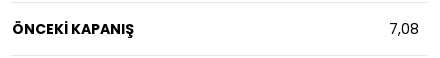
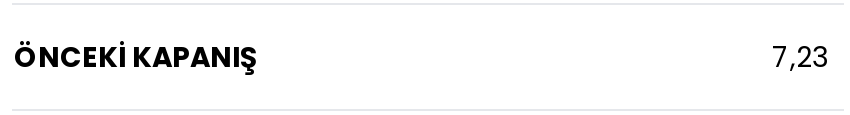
- 7,08
+ 7,23
